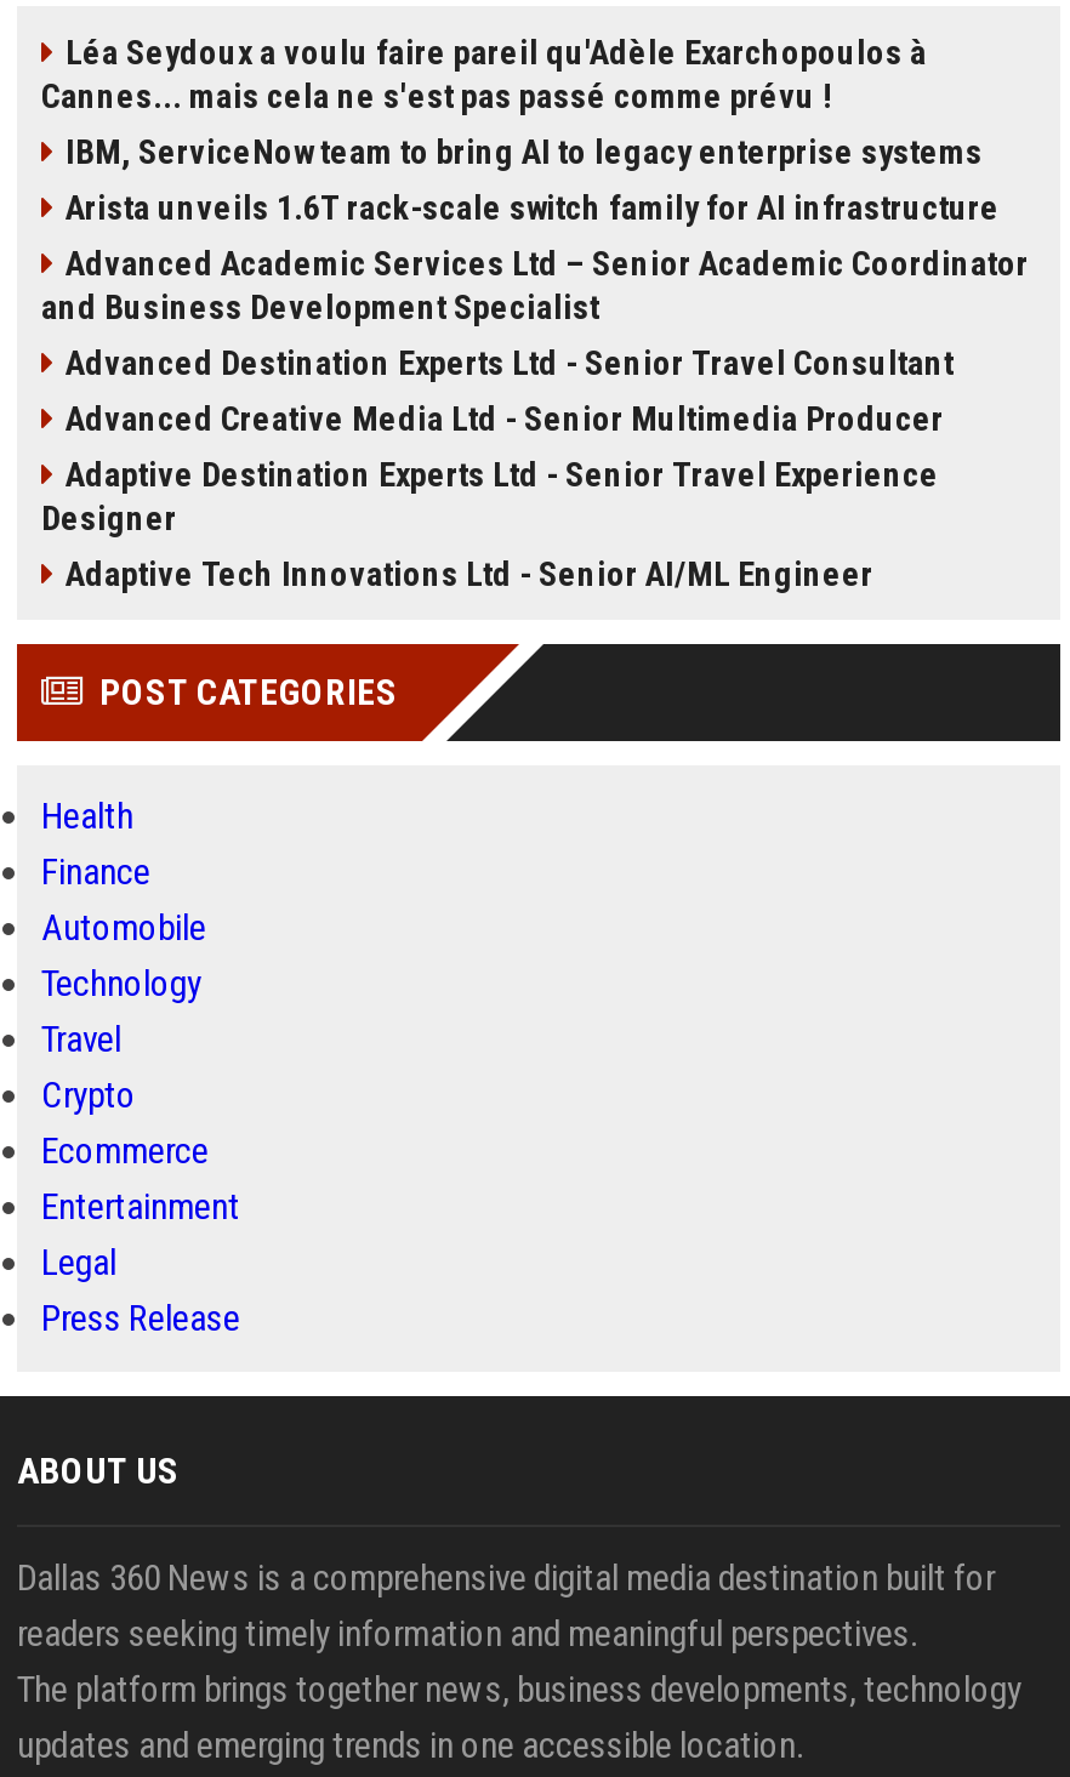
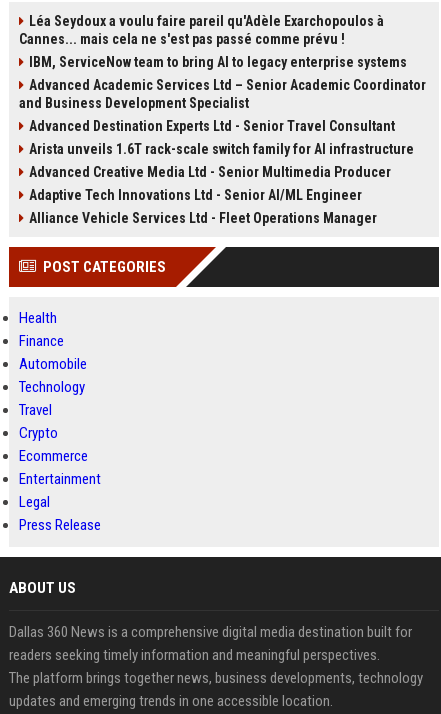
moved down: Arista unveils 1.6T rack-scale switch family for AI infrastructure

- Adaptive Destination Experts Ltd - Senior Travel Experience
- Designer

moved up: Adaptive Tech Innovations Ltd - Senior AI/ML Engineer

+ Alliance Vehicle Services Ltd - Fleet Operations Manager
